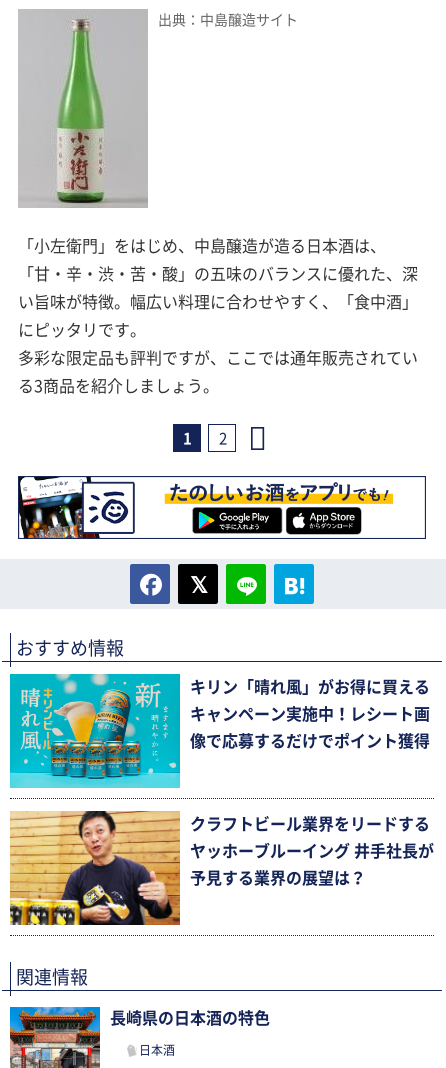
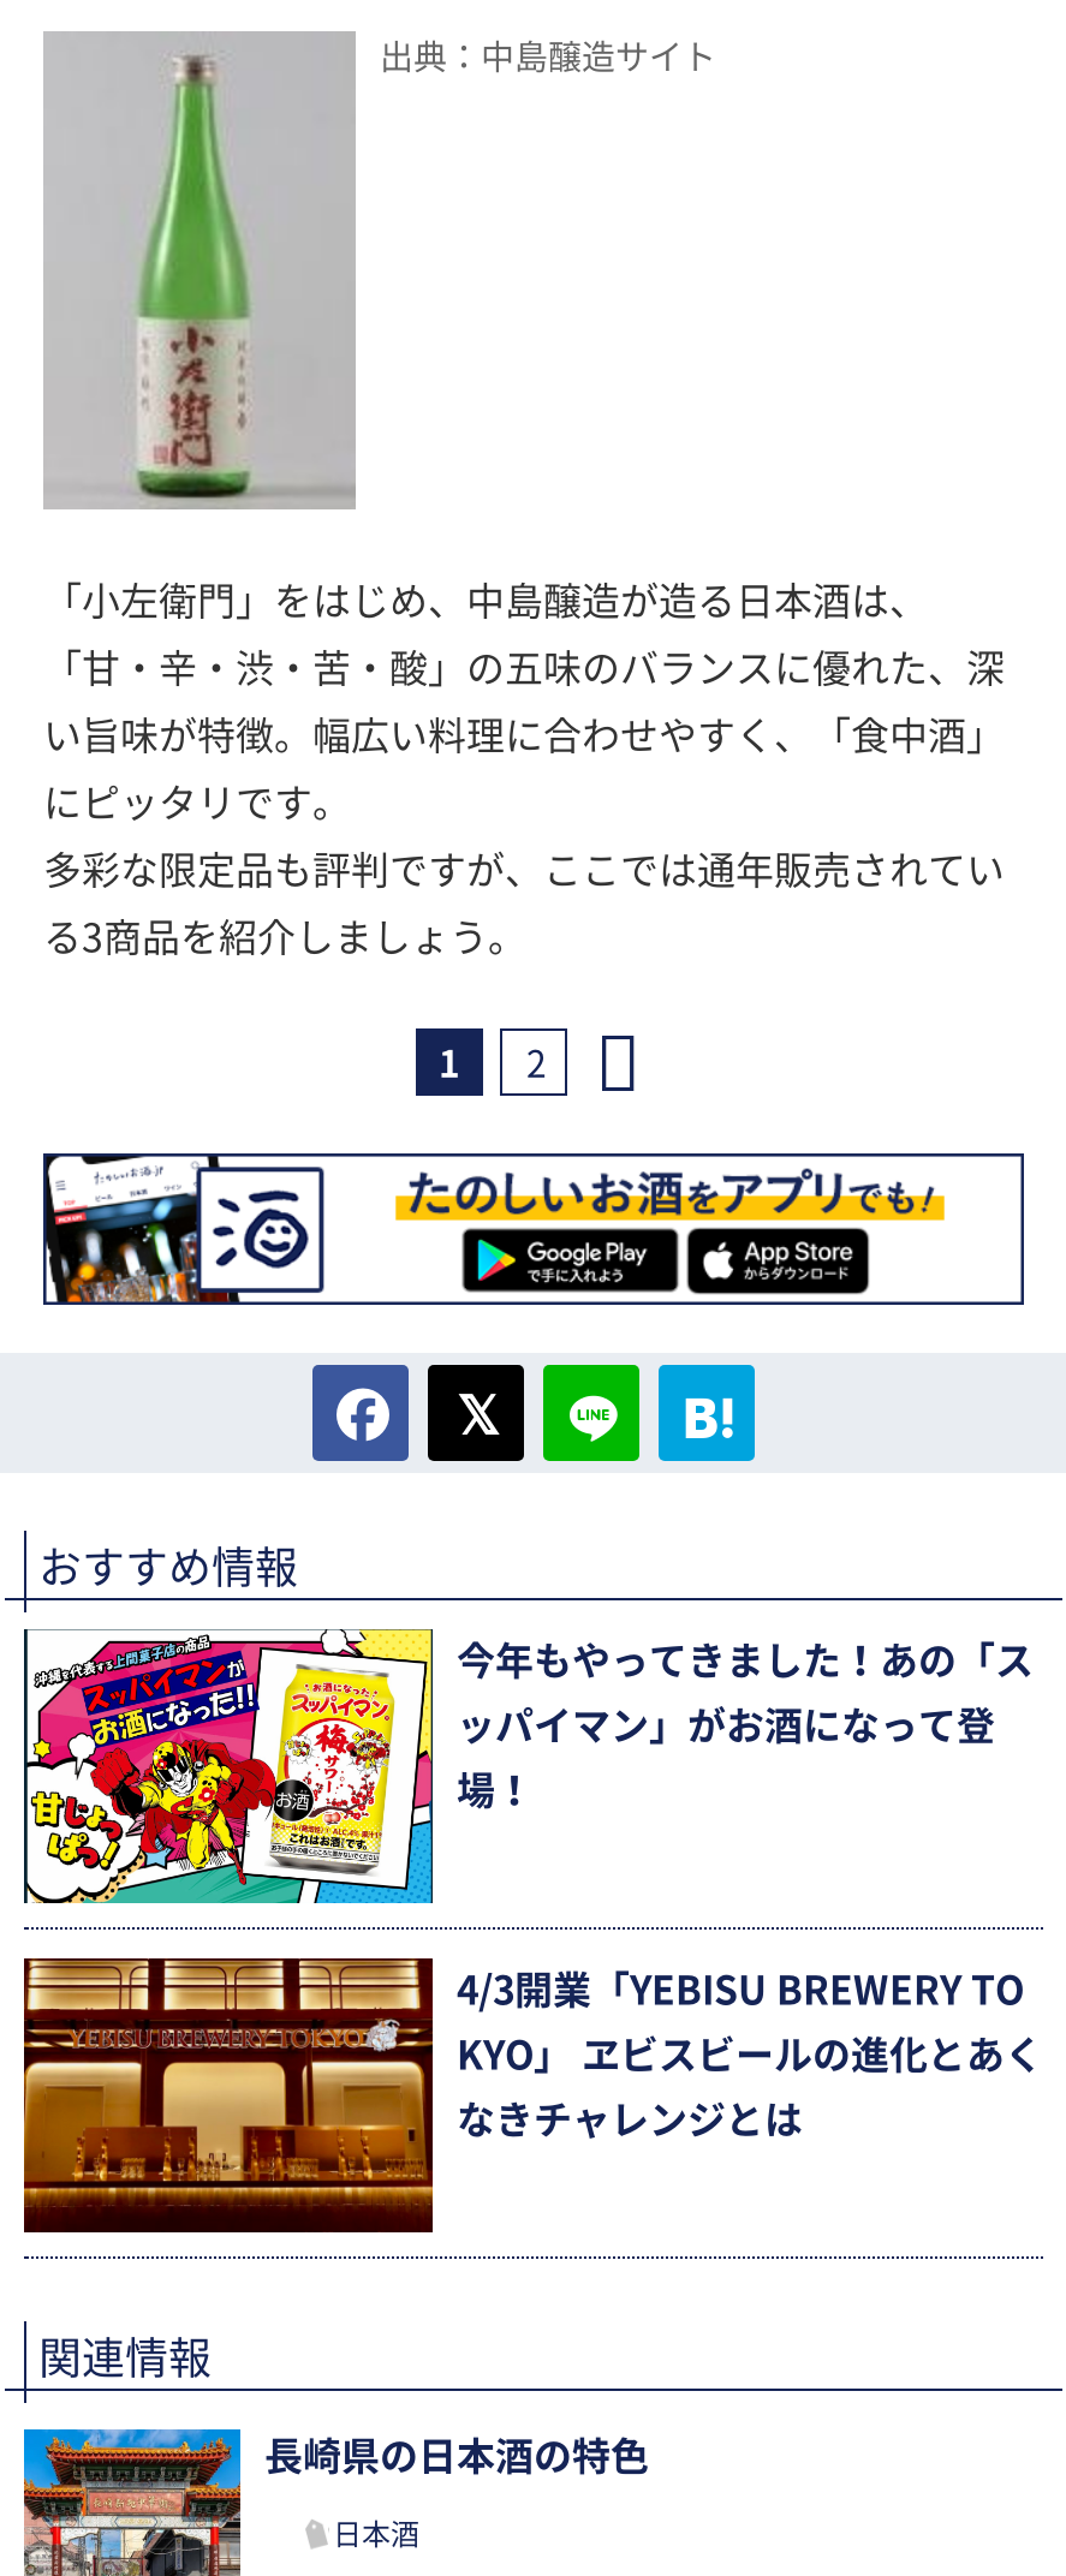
- [image]
- キリン「晴れ風」がお得に買える
+ [image]
+ 今年もやってきました！あの「ス

- キャンペーン実施中！レシート画
+ ッパイマン」がお酒になって登

- 像で応募するだけでポイント獲得
+ 場！

- [image]
- クラフトビール業界をリードする
+ [image]
+ 4/3開業「YEBISU BREWERY TO

- ヤッホーブルーイング 井手社長が
+ KYO」 ヱビスビールの進化とあく

- 予見する業界の展望は？
+ なきチャレンジとは
